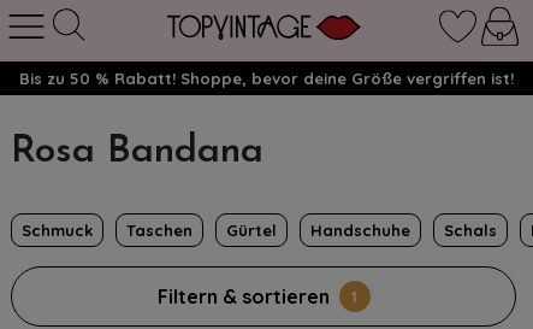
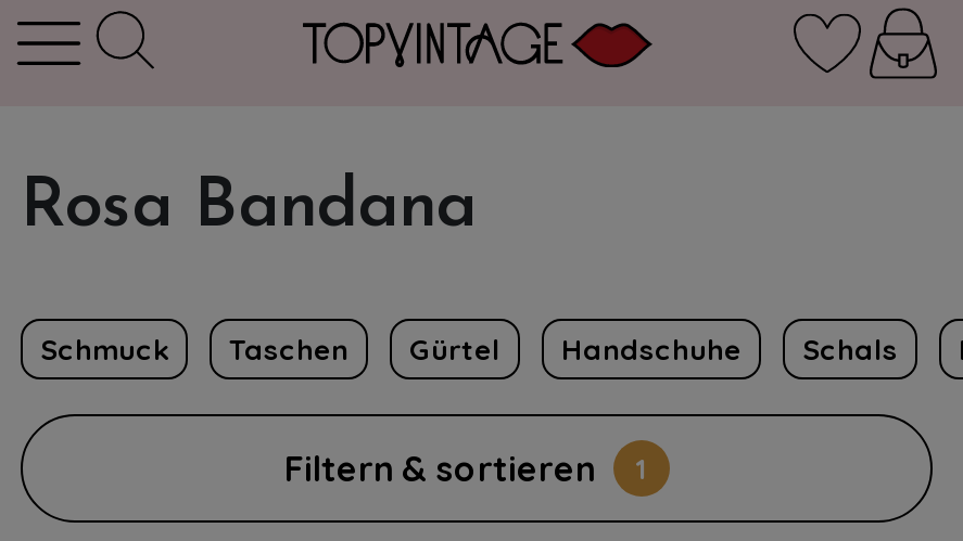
- Bis zu 50 % Rabatt! Shoppe, bevor deine Größe vergriffen ist!
